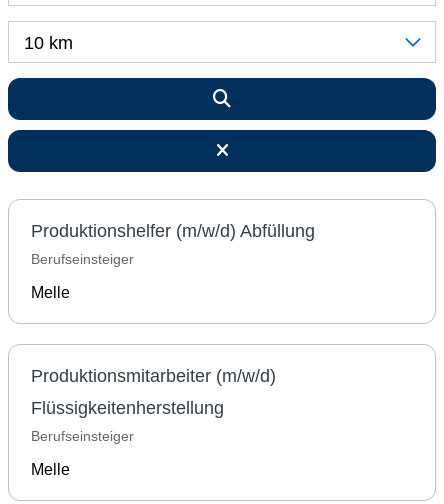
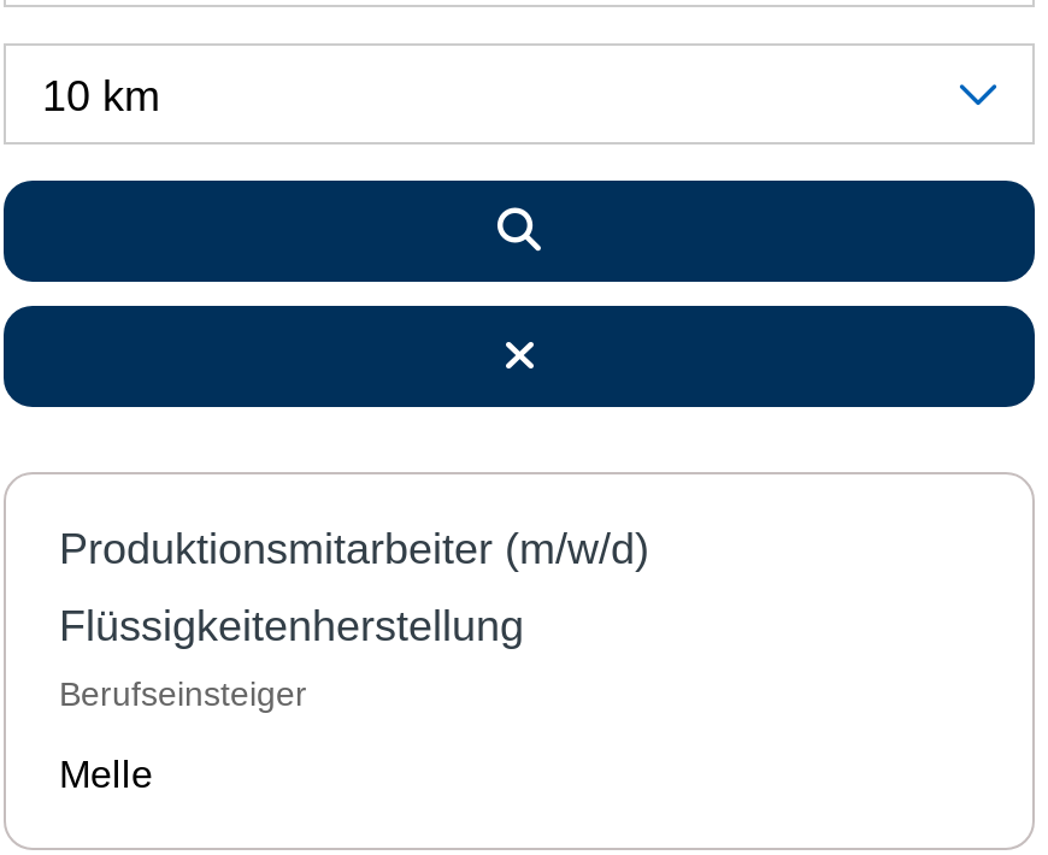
- Produktionshelfer (m/w/d) Abfüllung
- Berufseinsteiger
- Melle
